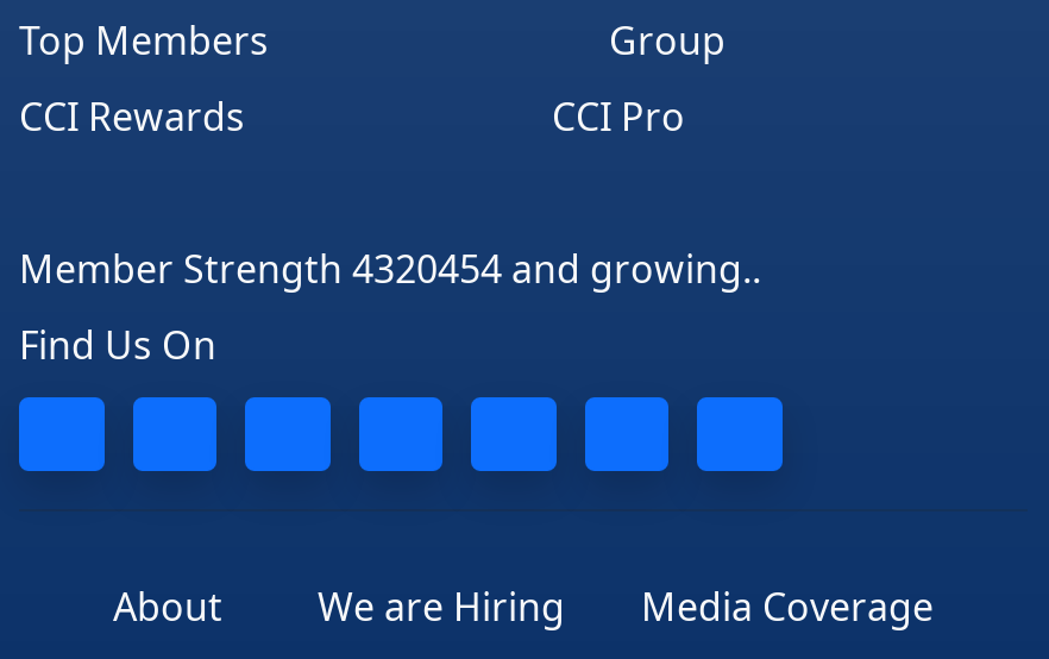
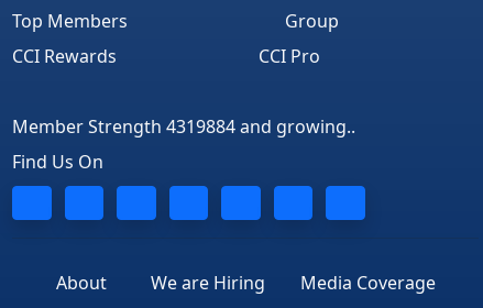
- Member Strength 4320454 and growing..
+ Member Strength 4319884 and growing..
